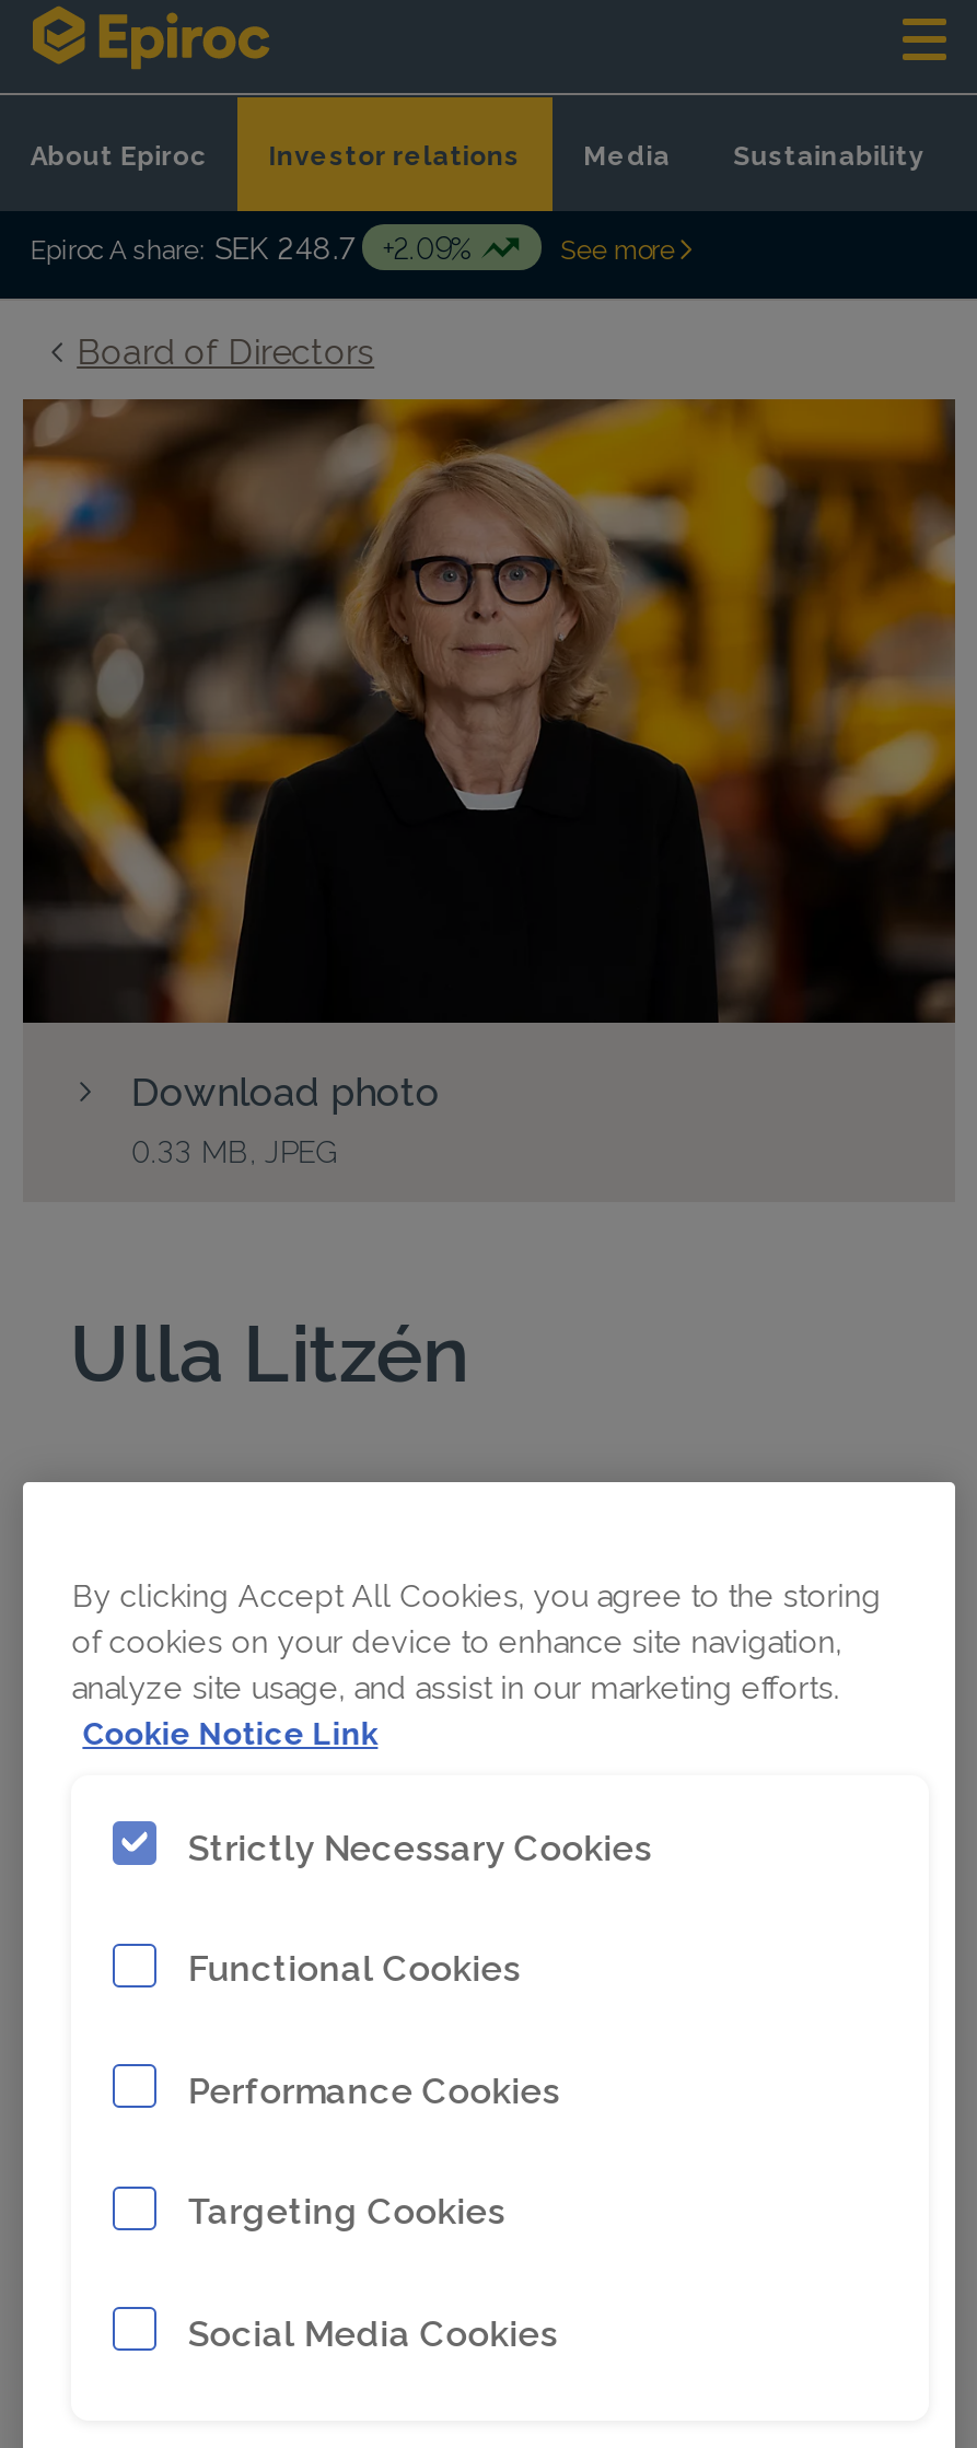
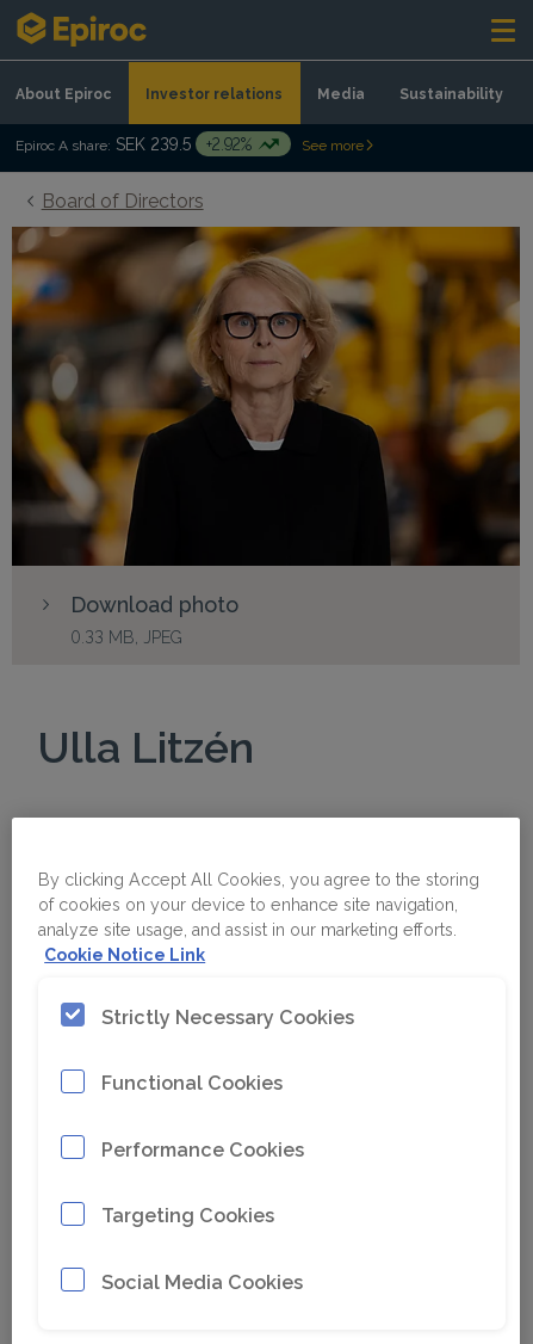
- Epiroc A share: SEK 248.7
+ Epiroc A share: SEK 239.5

- +2.09%
+ +2.92%
